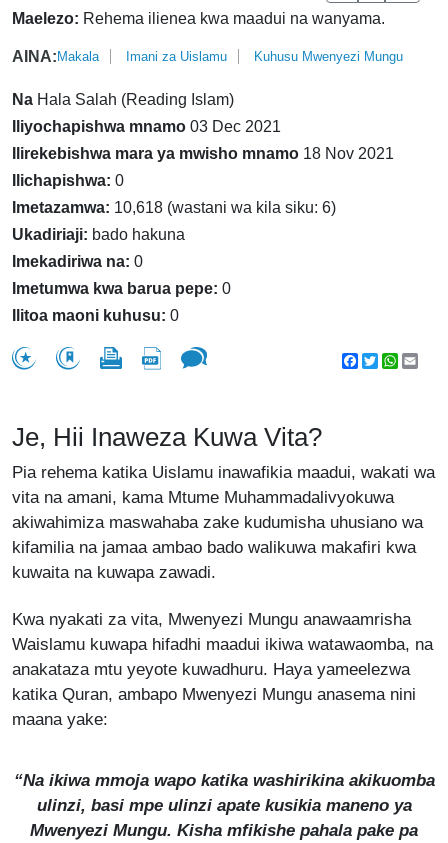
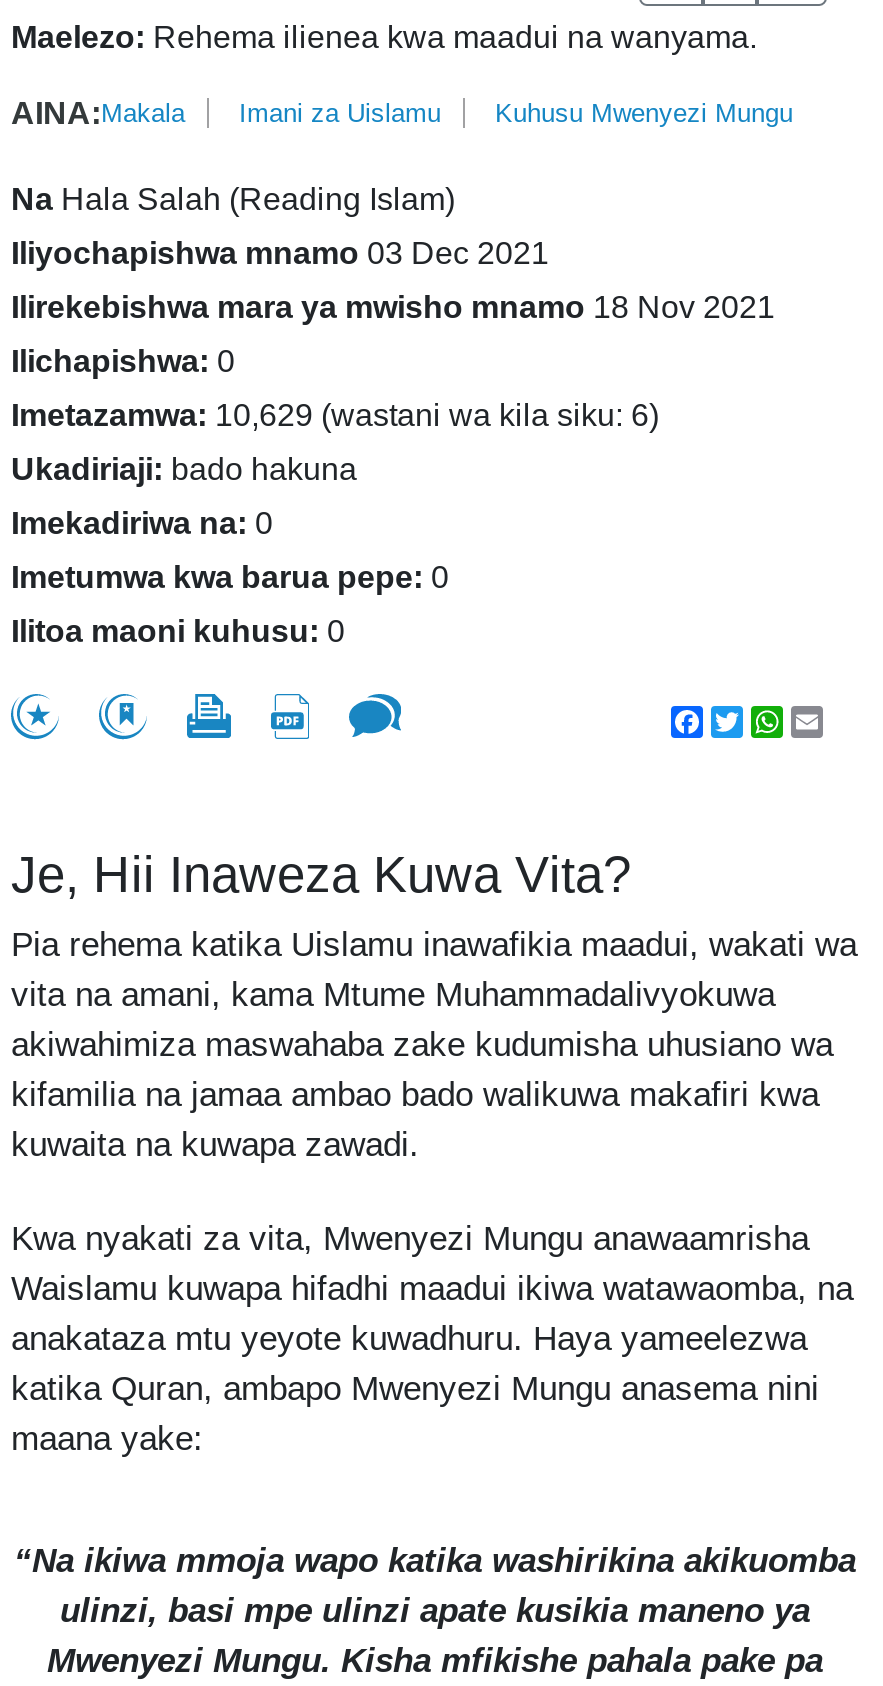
- Imetazamwa: 10,618 (wastani wa kila siku: 6)
+ Imetazamwa: 10,629 (wastani wa kila siku: 6)
